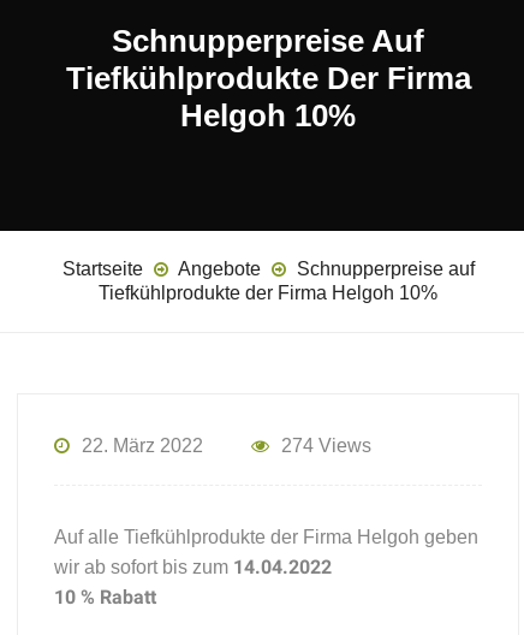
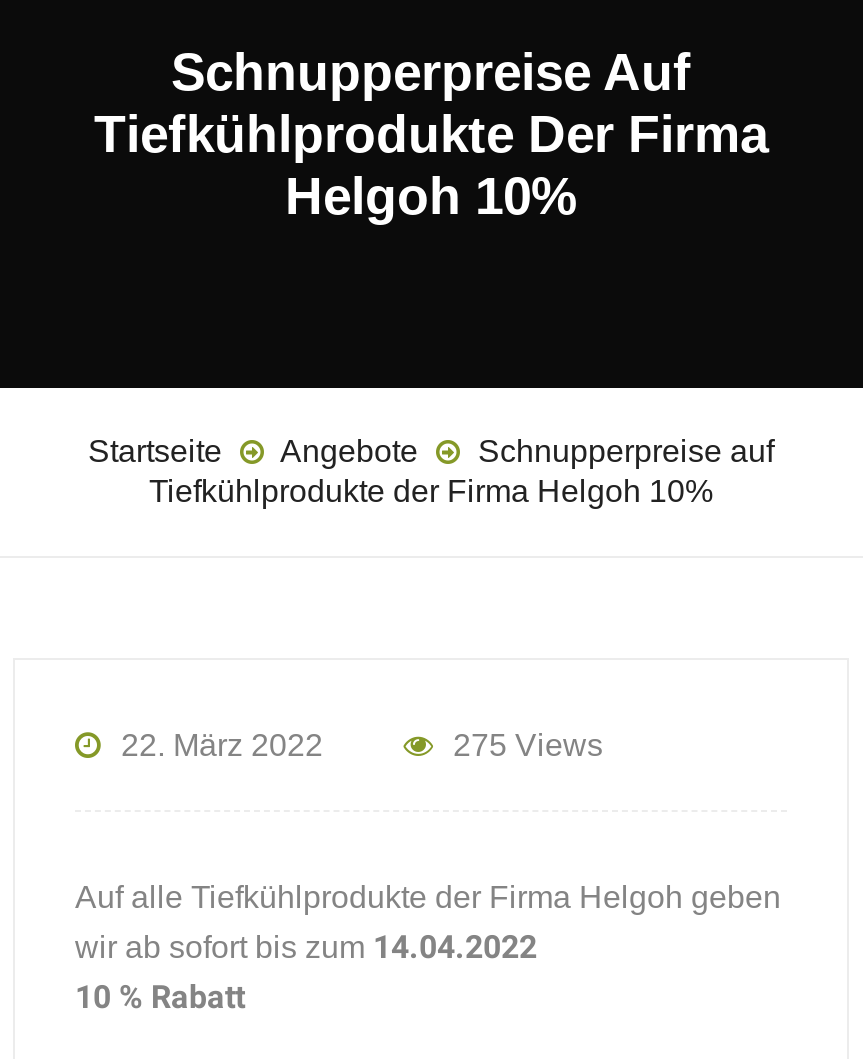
- 274 Views
+ 275 Views
